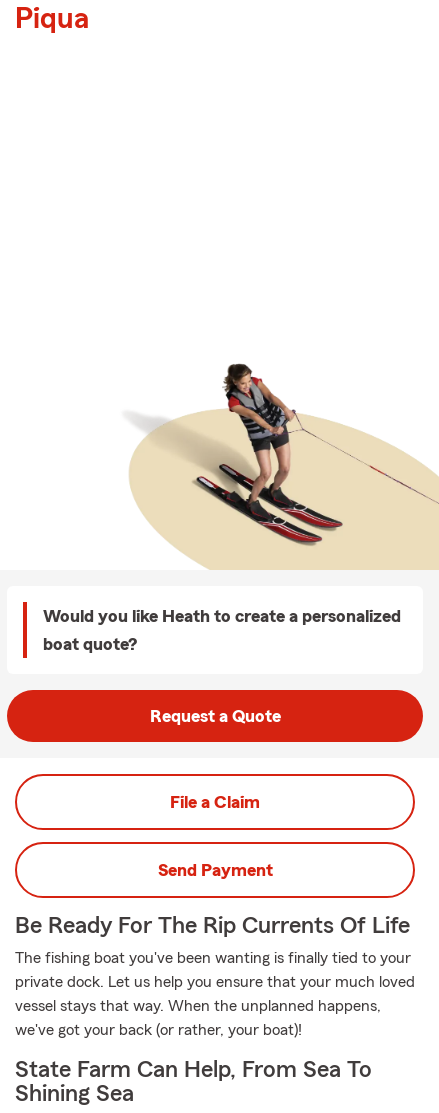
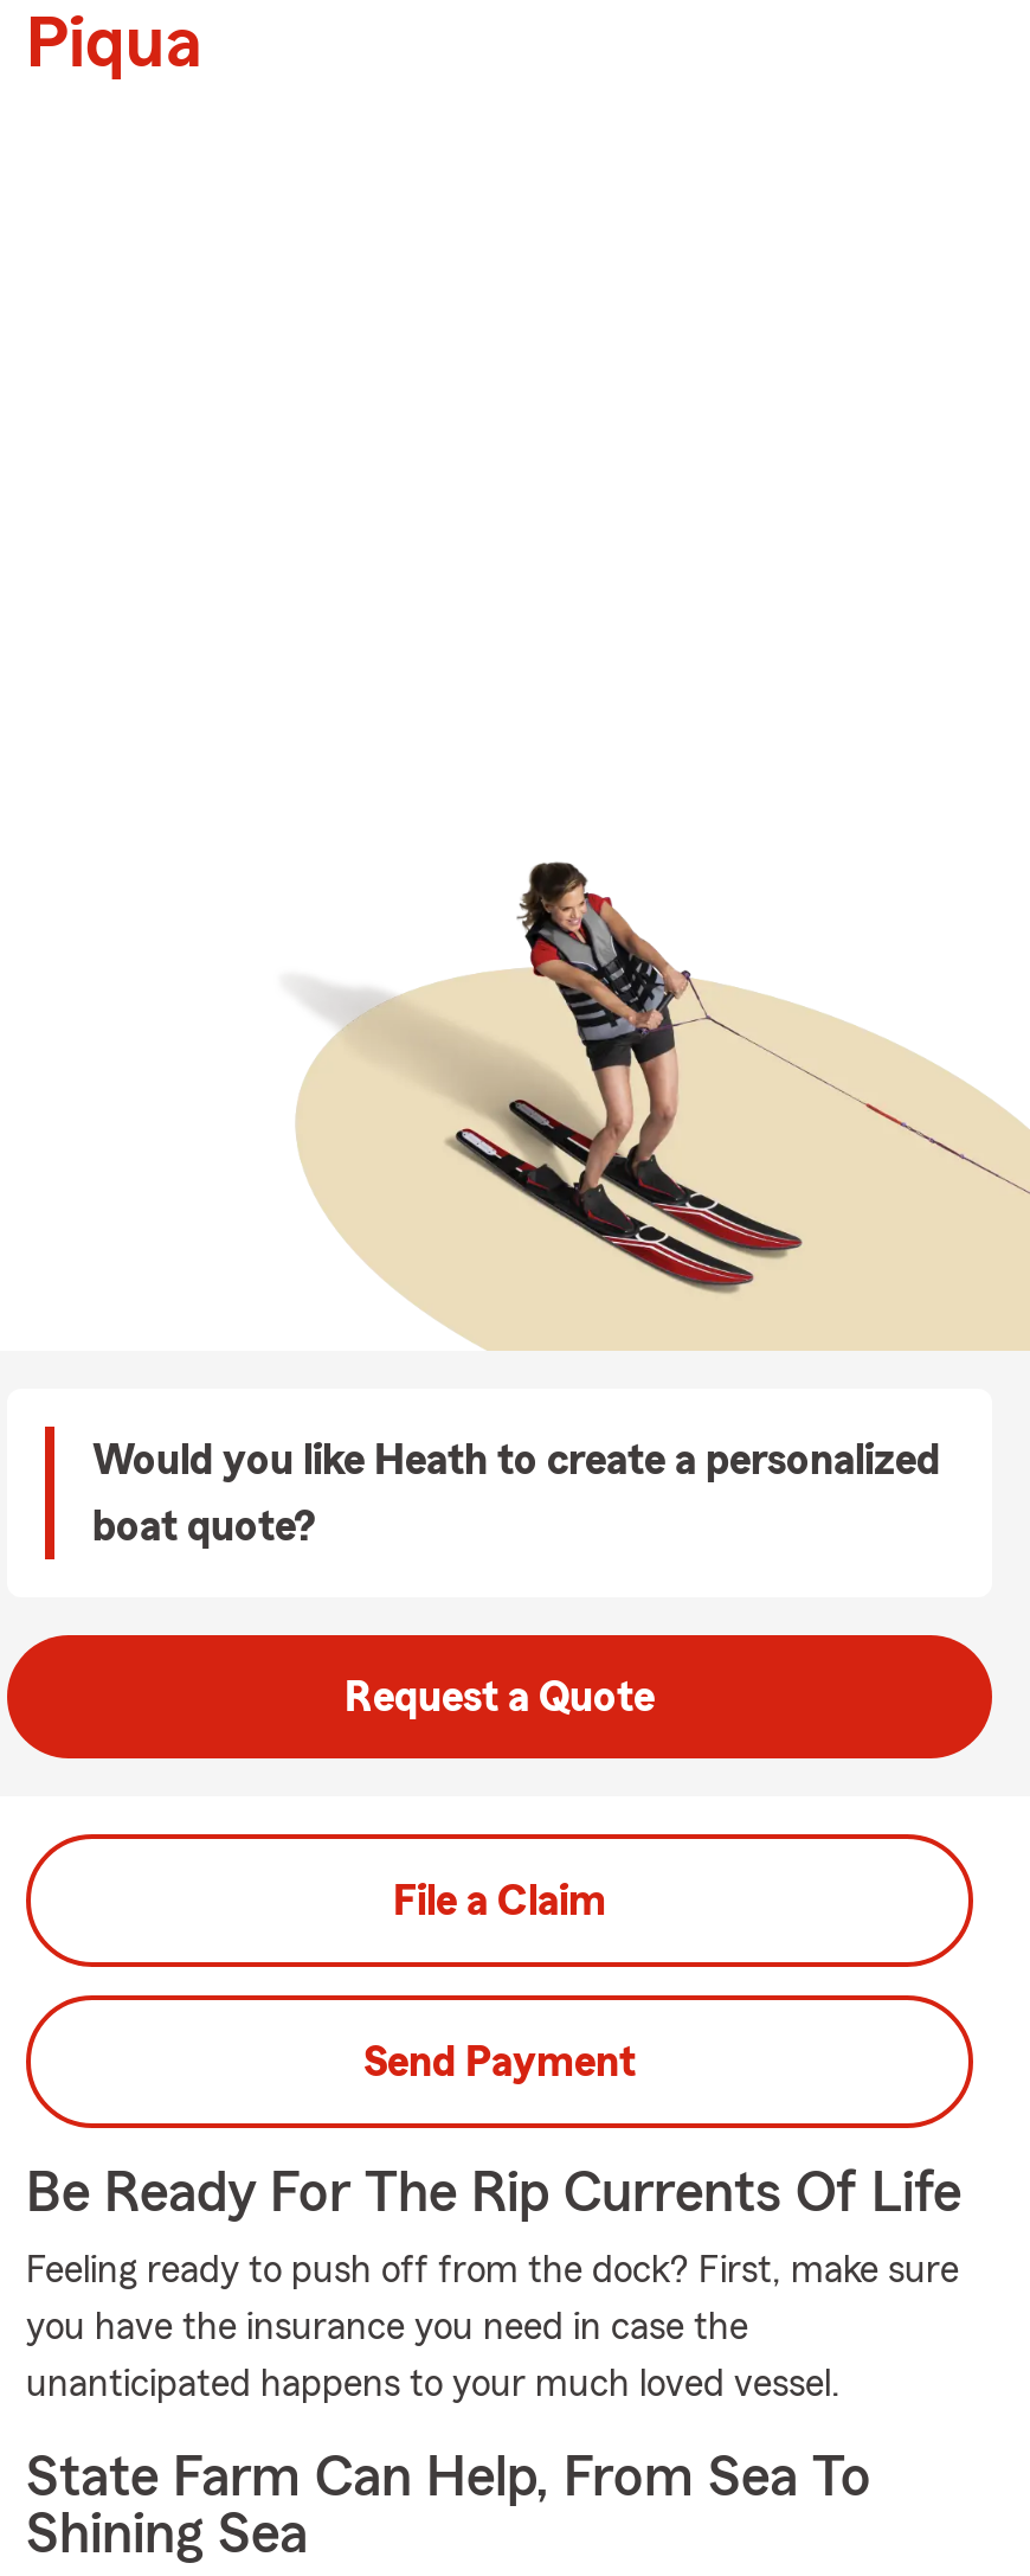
- The fishing boat you've been wanting is finally tied to your
- private dock. Let us help you ensure that your much loved
- vessel stays that way. When the unplanned happens,
- we've got your back (or rather, your boat)!
+ Feeling ready to push off from the dock? First, make sure
+ you have the insurance you need in case the
+ unanticipated happens to your much loved vessel.
